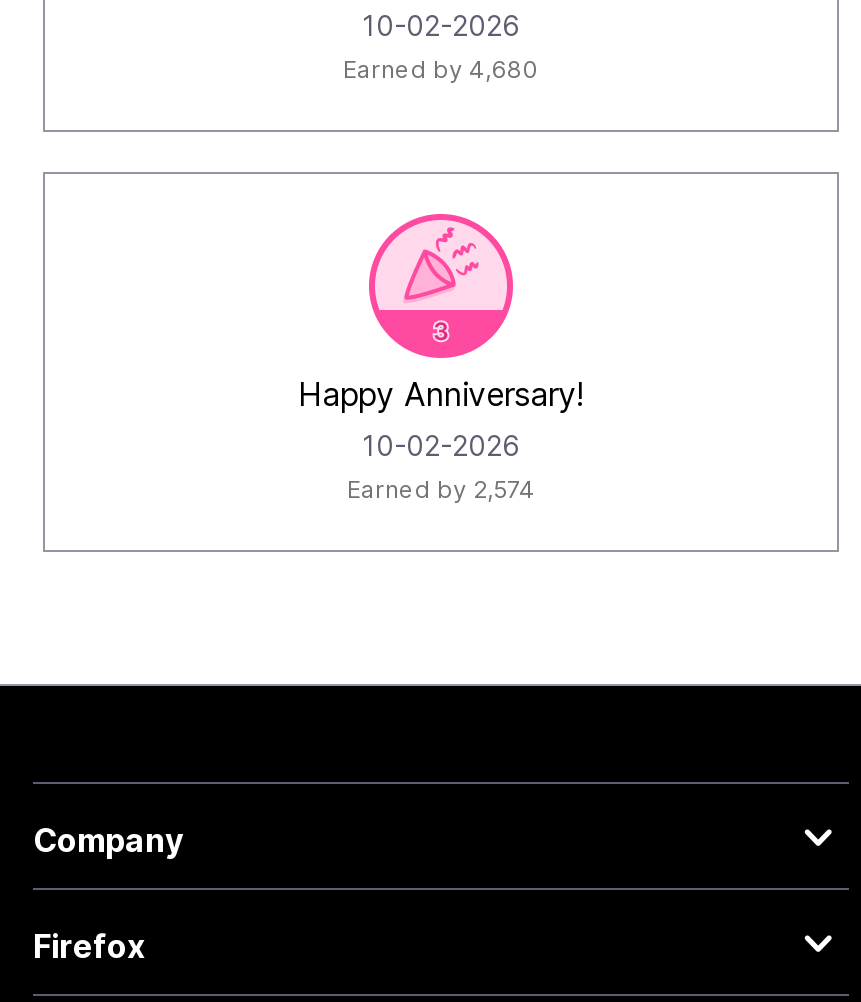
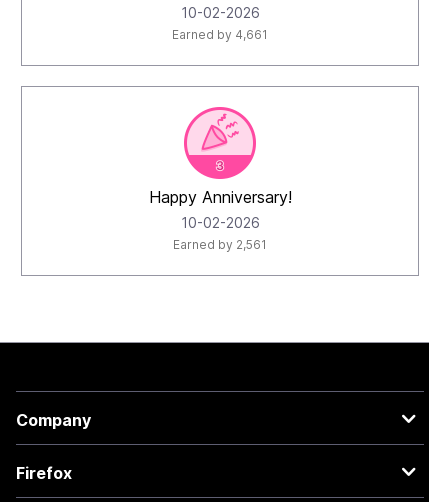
- Earned by 4,680
+ Earned by 4,661

- Earned by 2,574
+ Earned by 2,561
